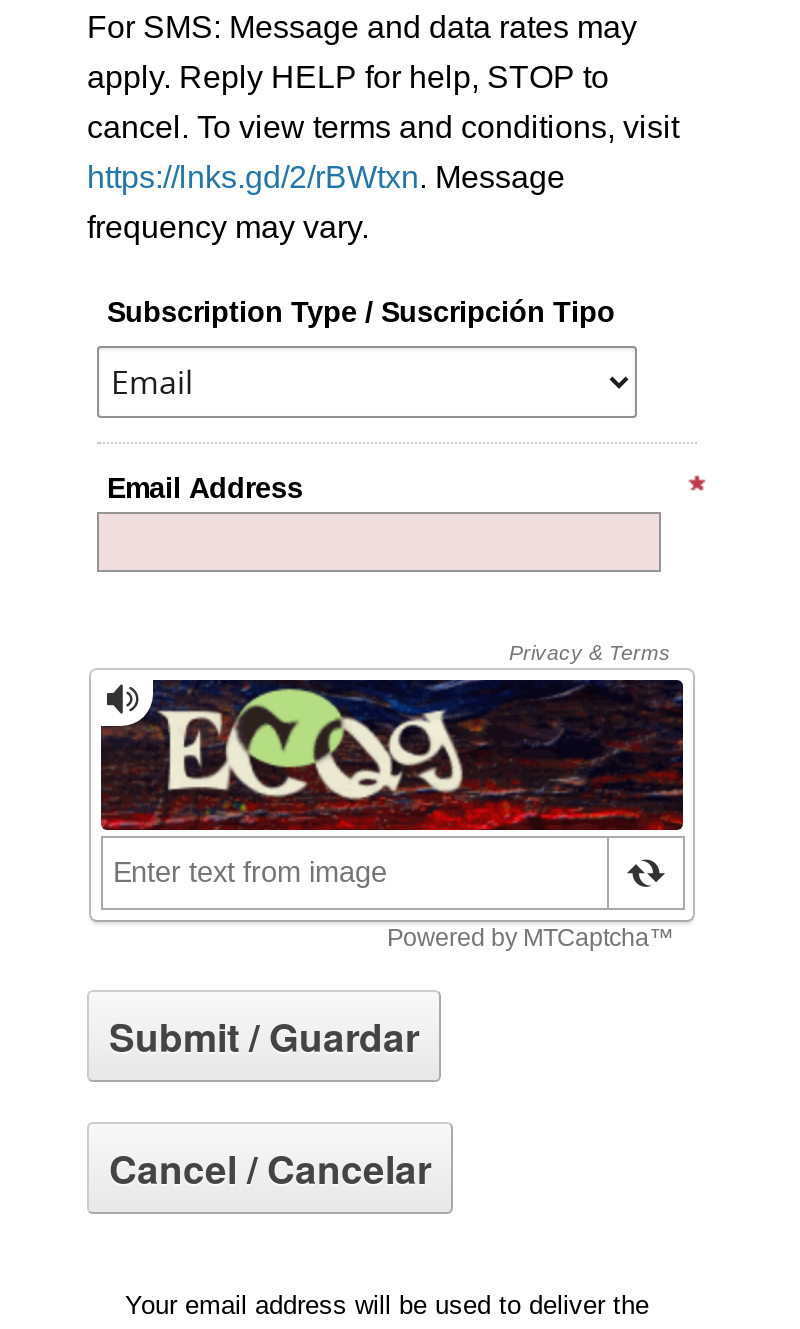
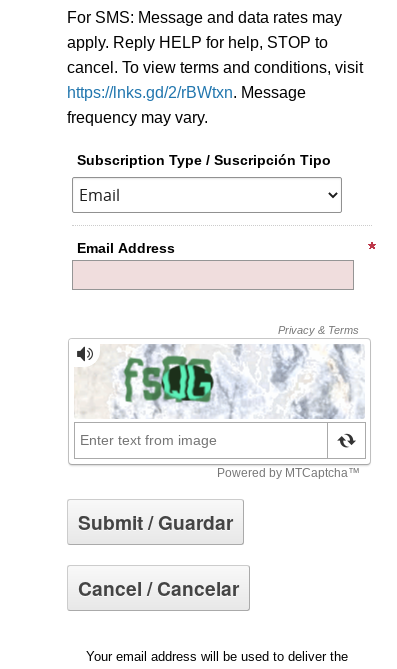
- [image]
+ [image]
